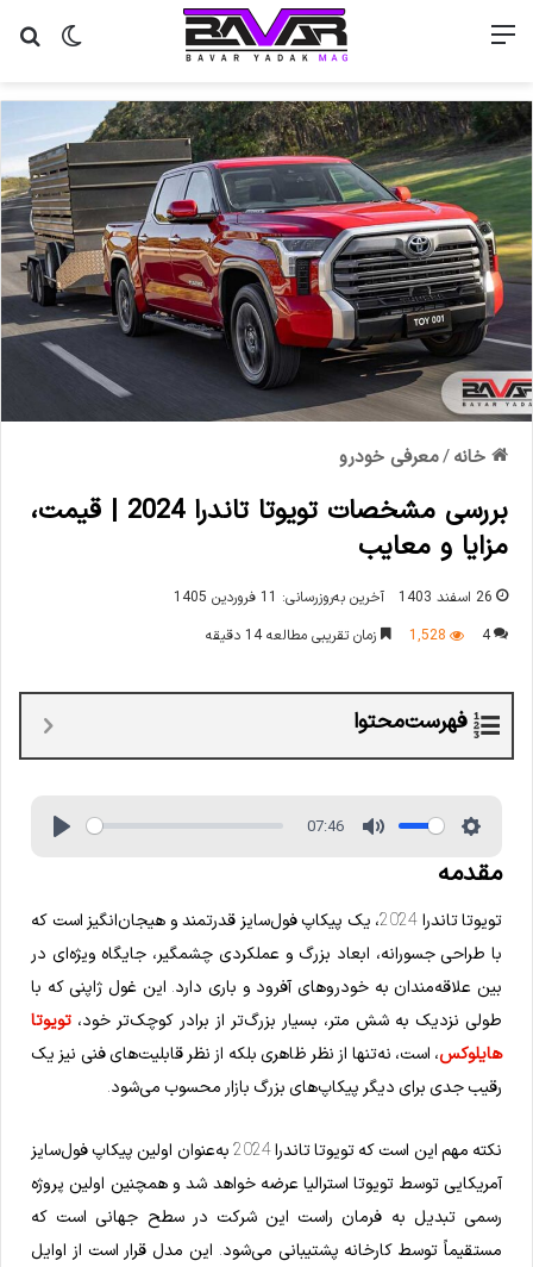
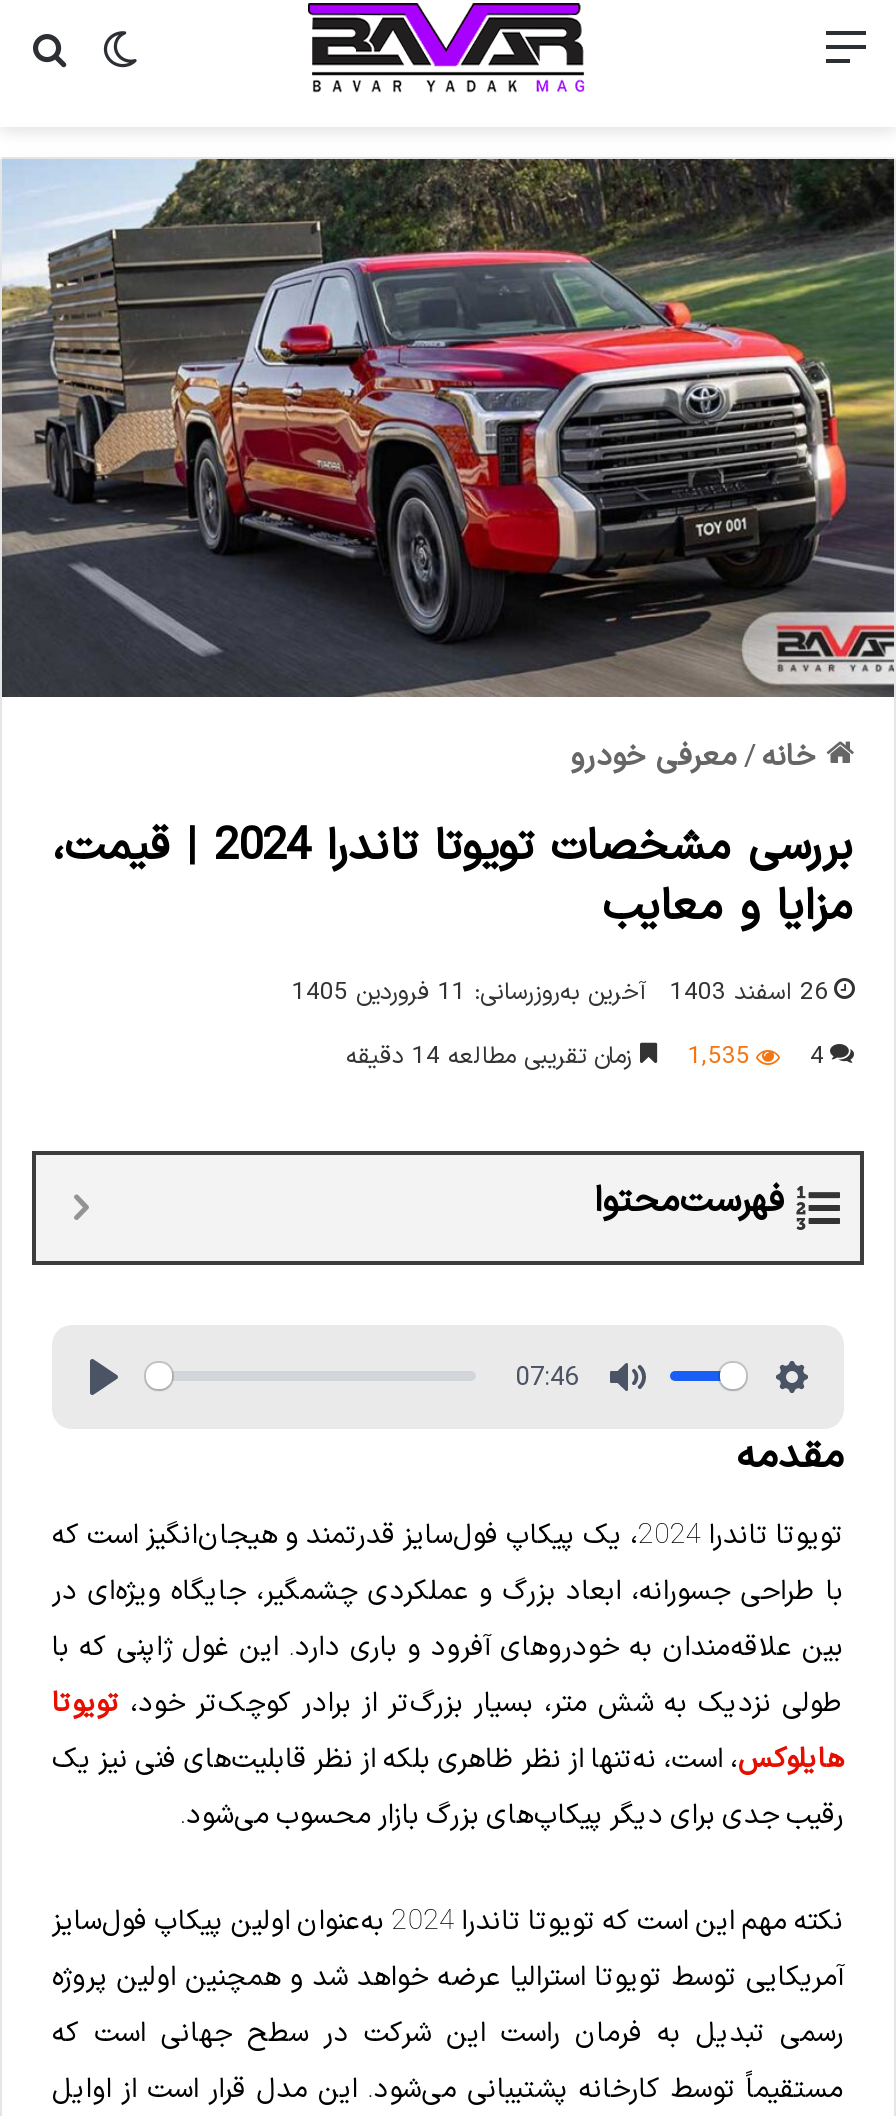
- 1,528
+ 1,535
